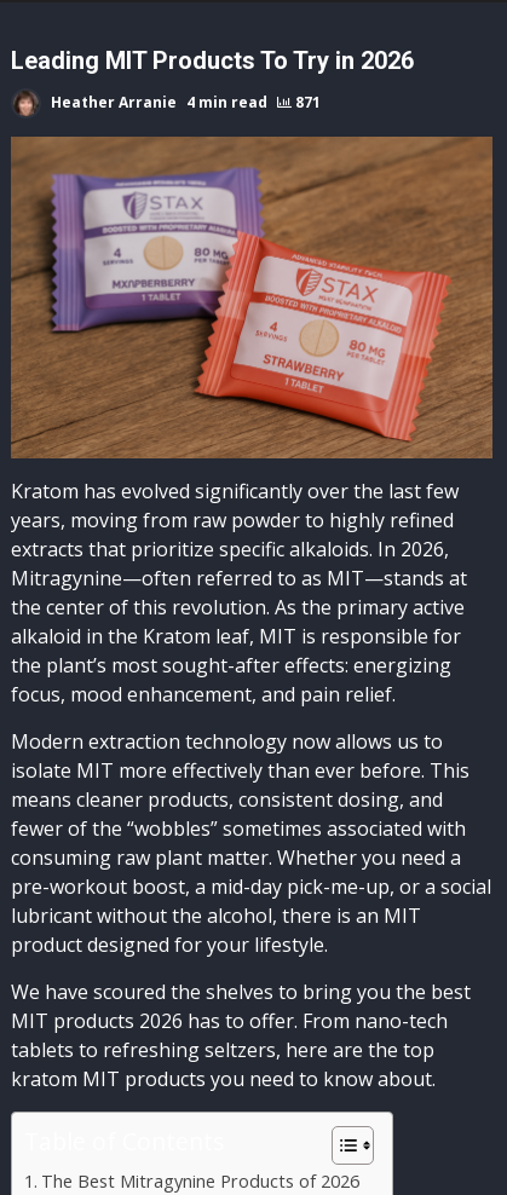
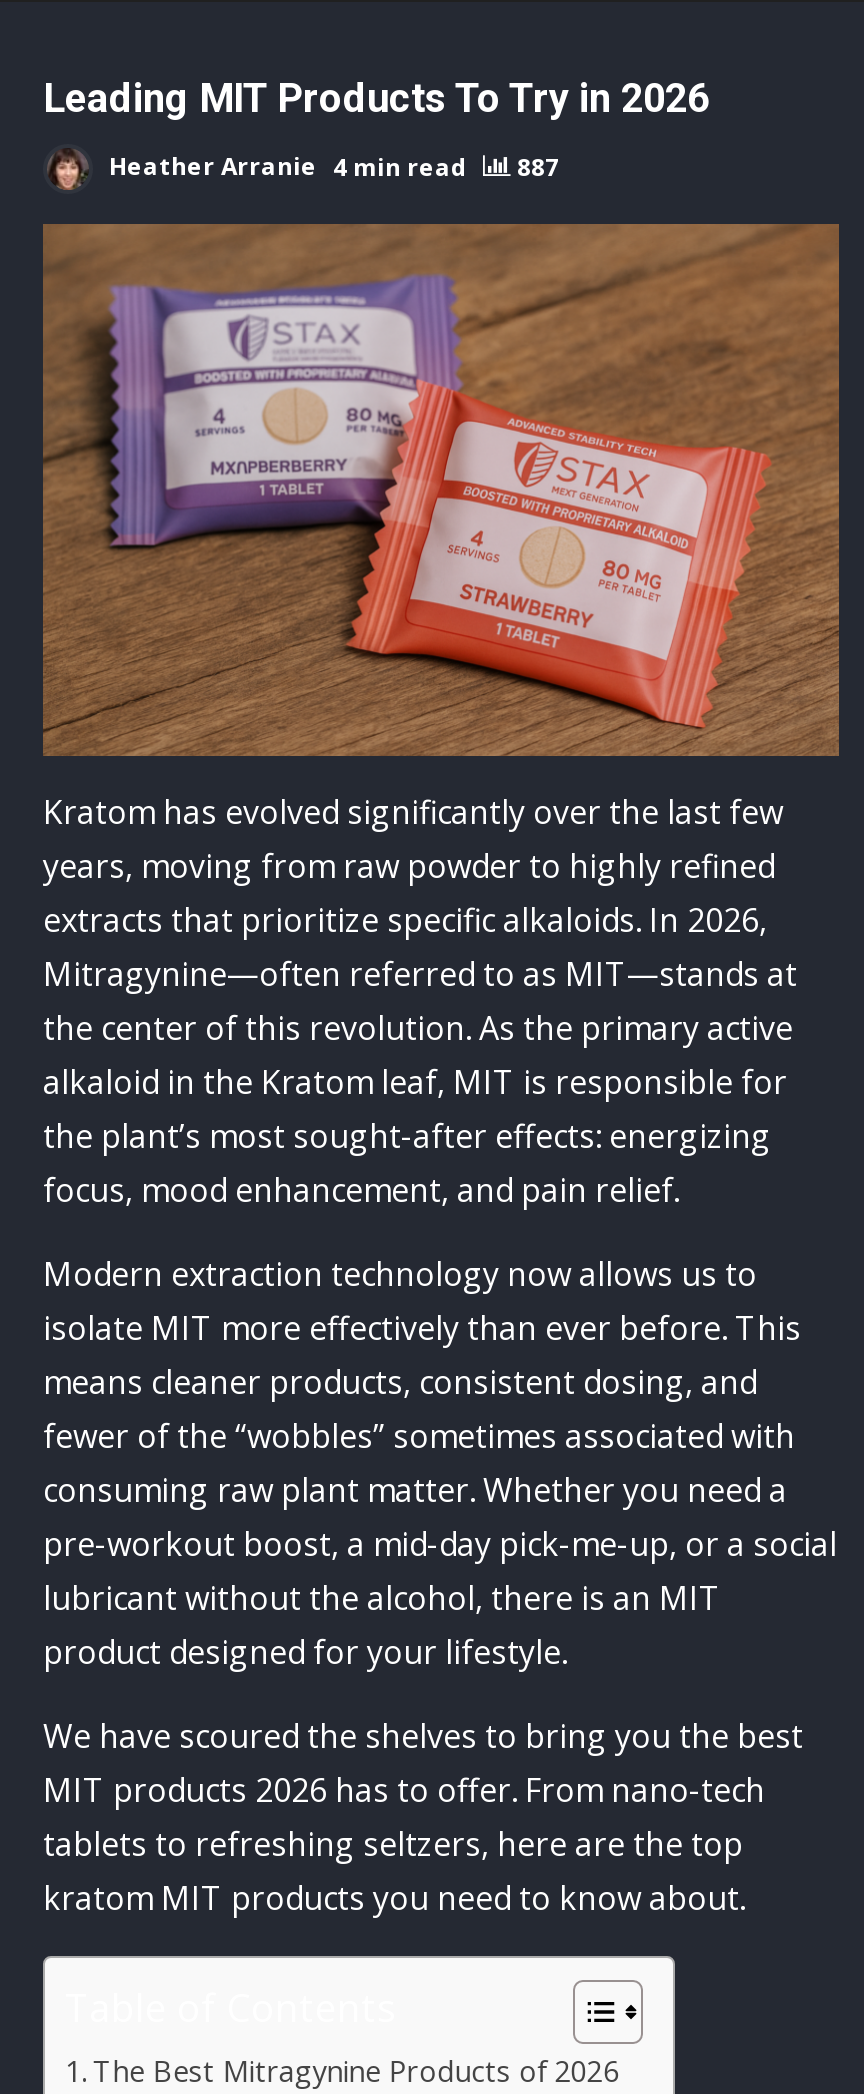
- Heather Arranie 4 min read 871
+ Heather Arranie 4 min read 887
